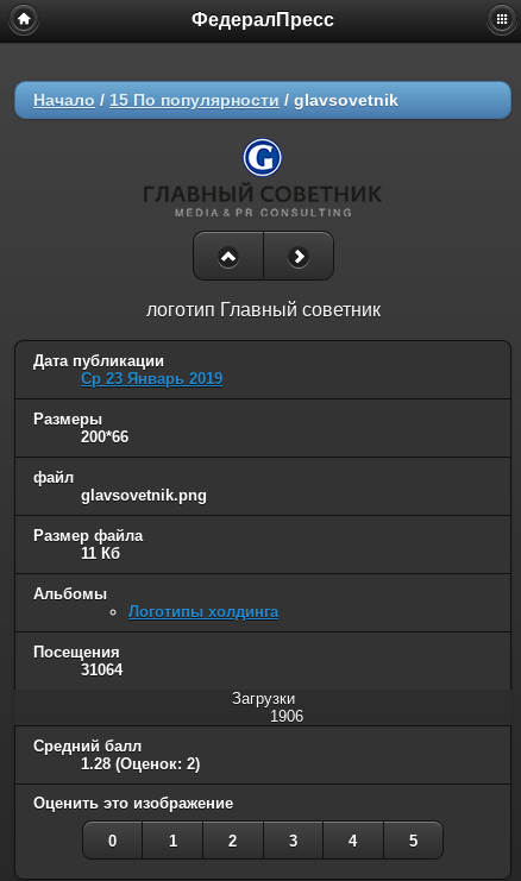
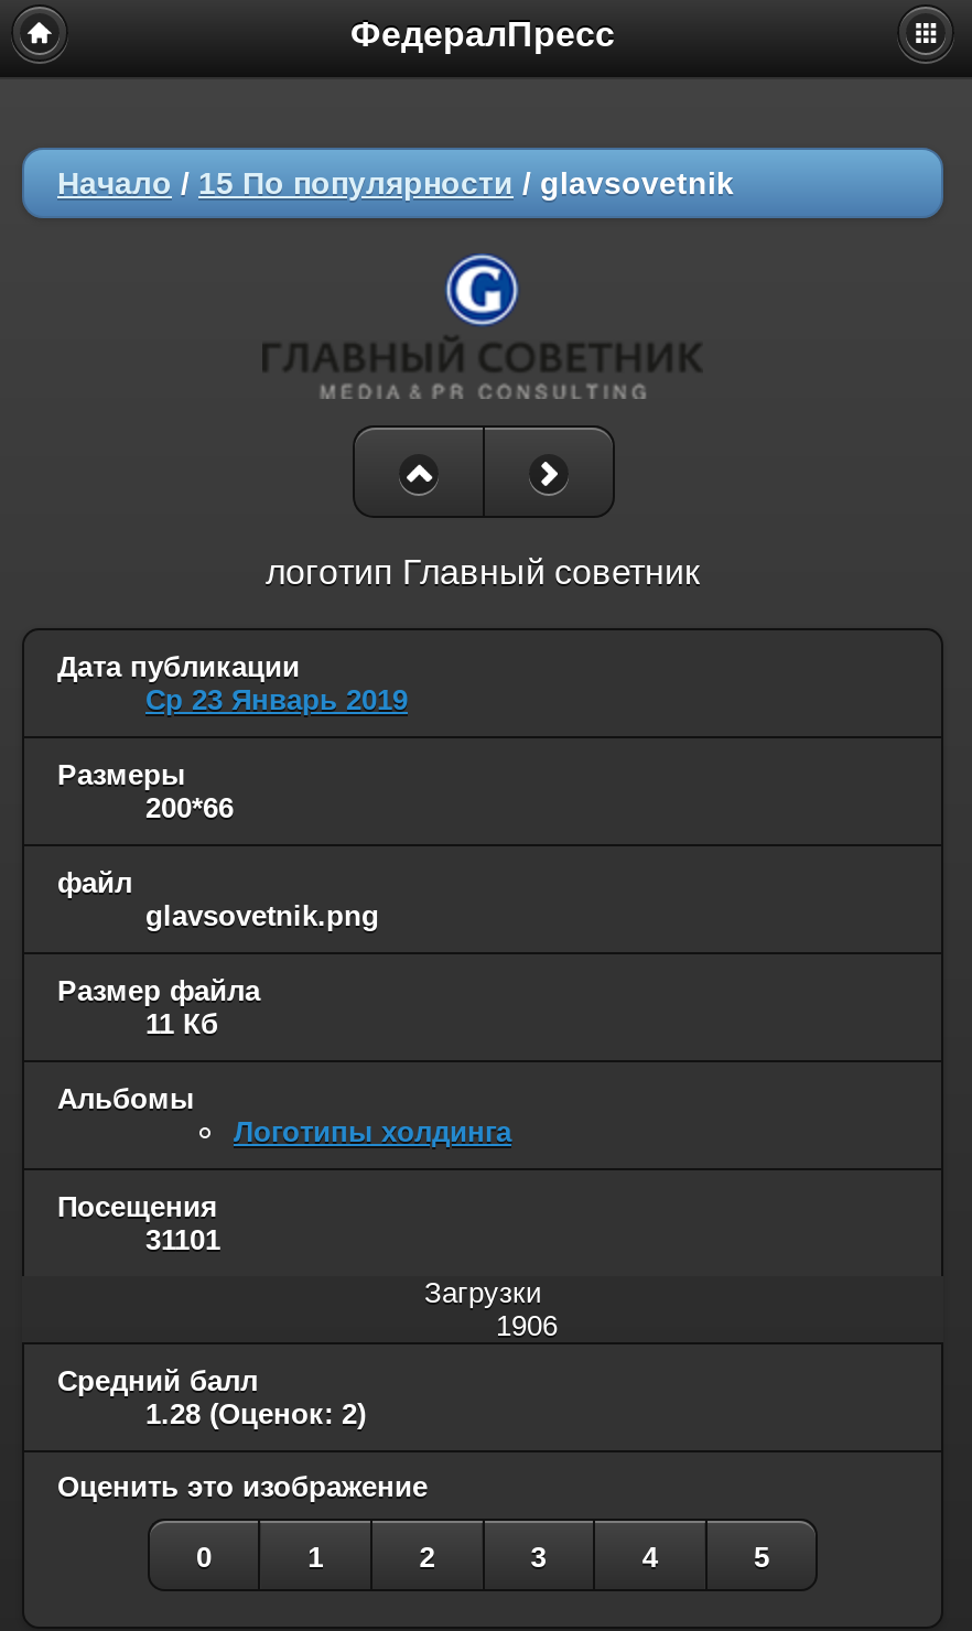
- 31064
+ 31101
